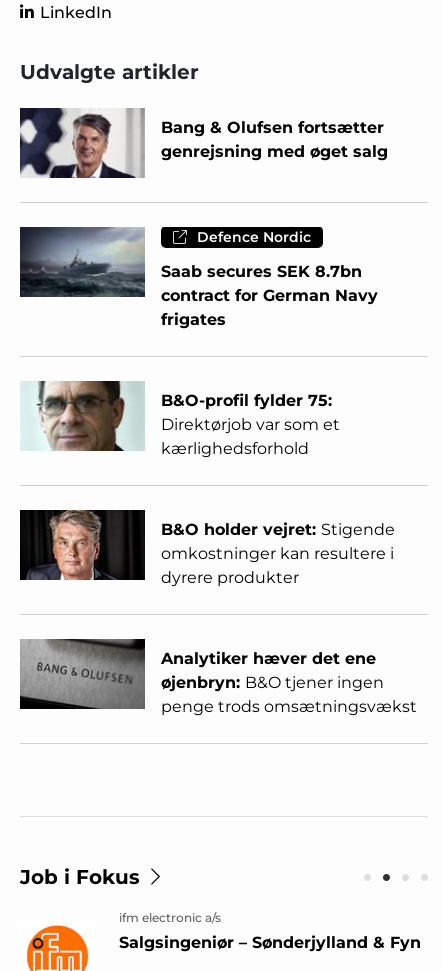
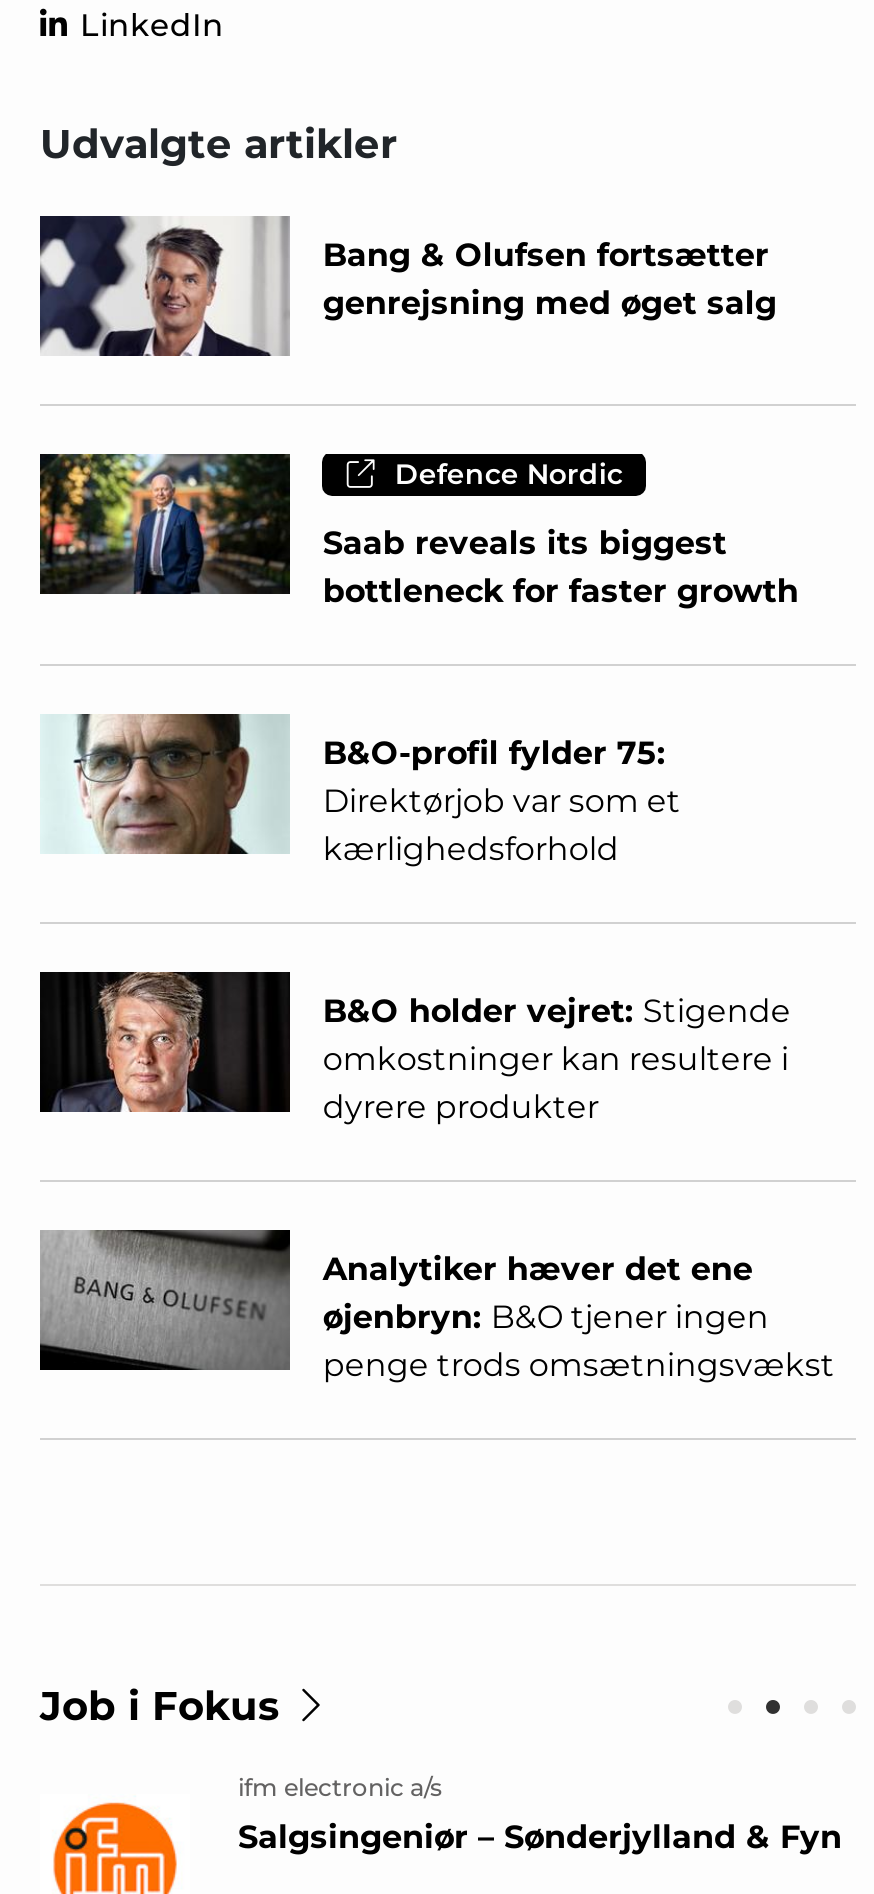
- [image]
- Saab secures SEK 8.7bn
- contract for German Navy
- frigates
+ [image]
+ Saab reveals its biggest
+ bottleneck for faster growth
